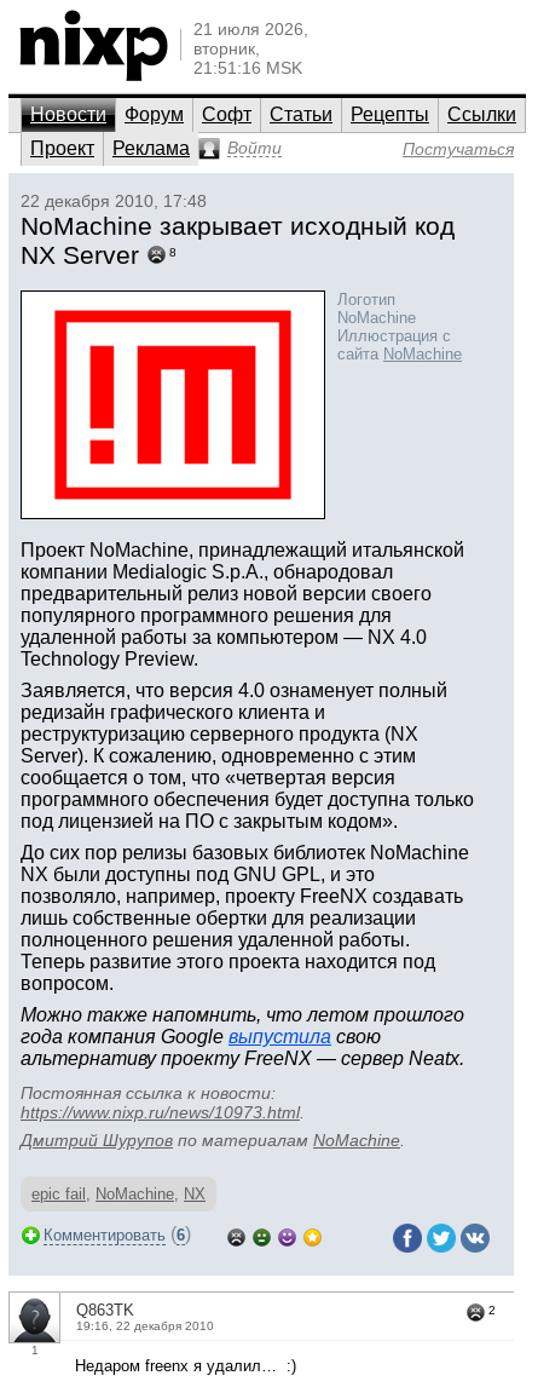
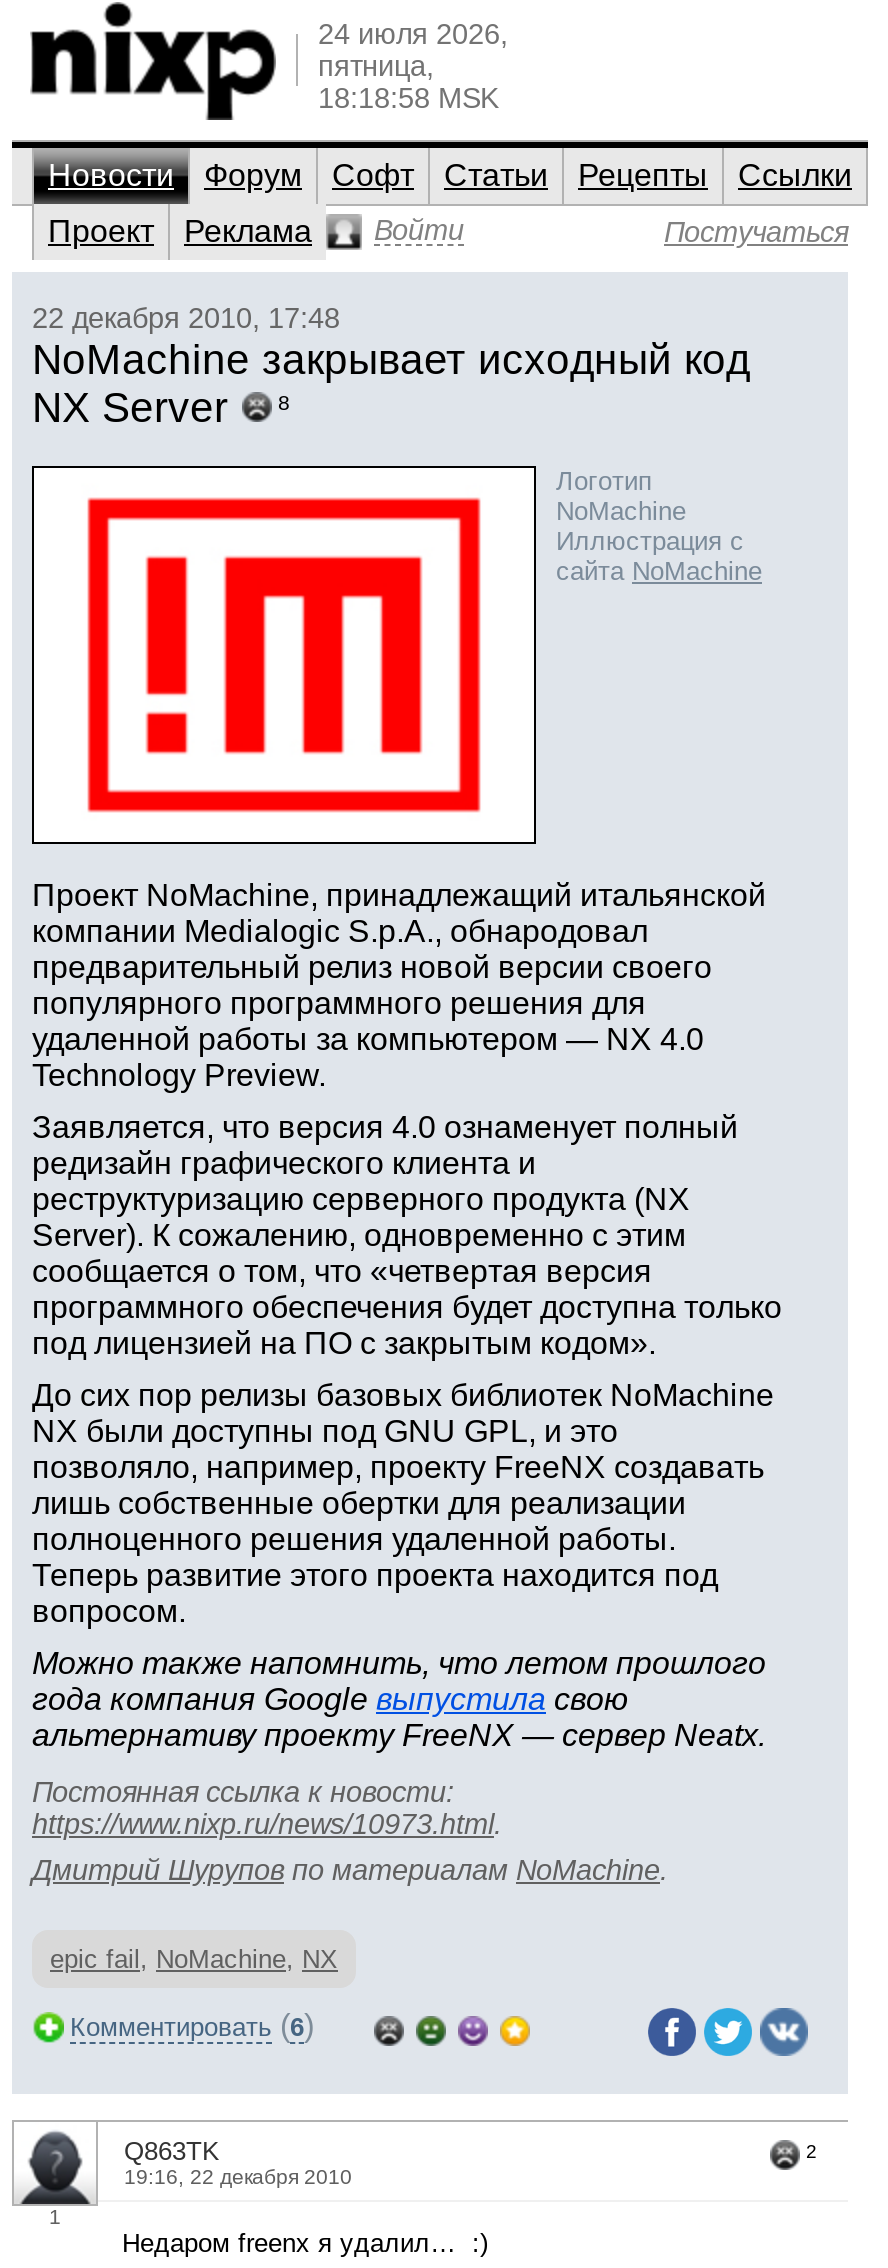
- 21 июля 2026,
- вторник,
- 21:51:16 MSK
+ 24 июля 2026,
+ пятница,
+ 18:18:58 MSK
